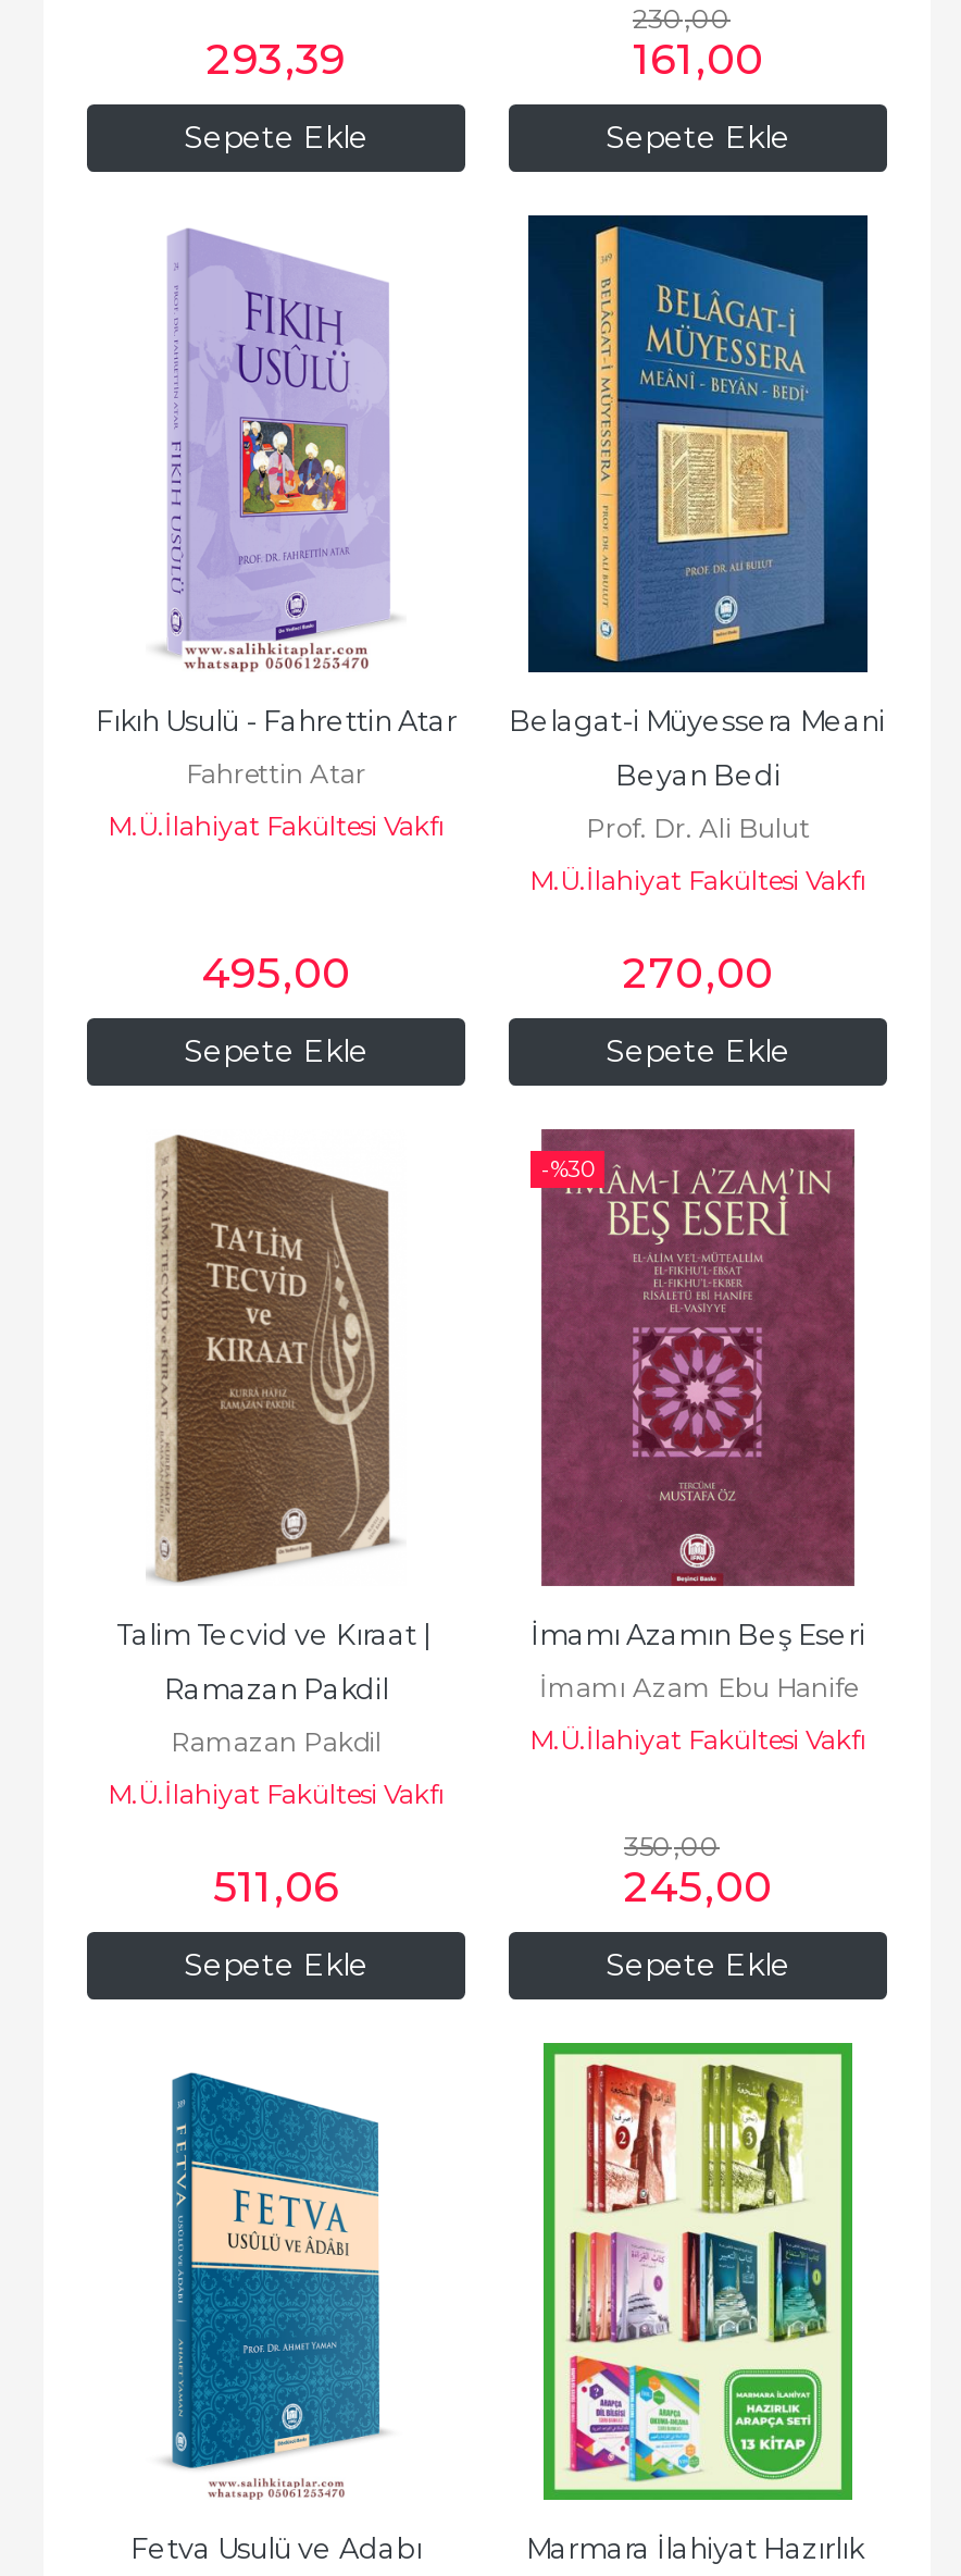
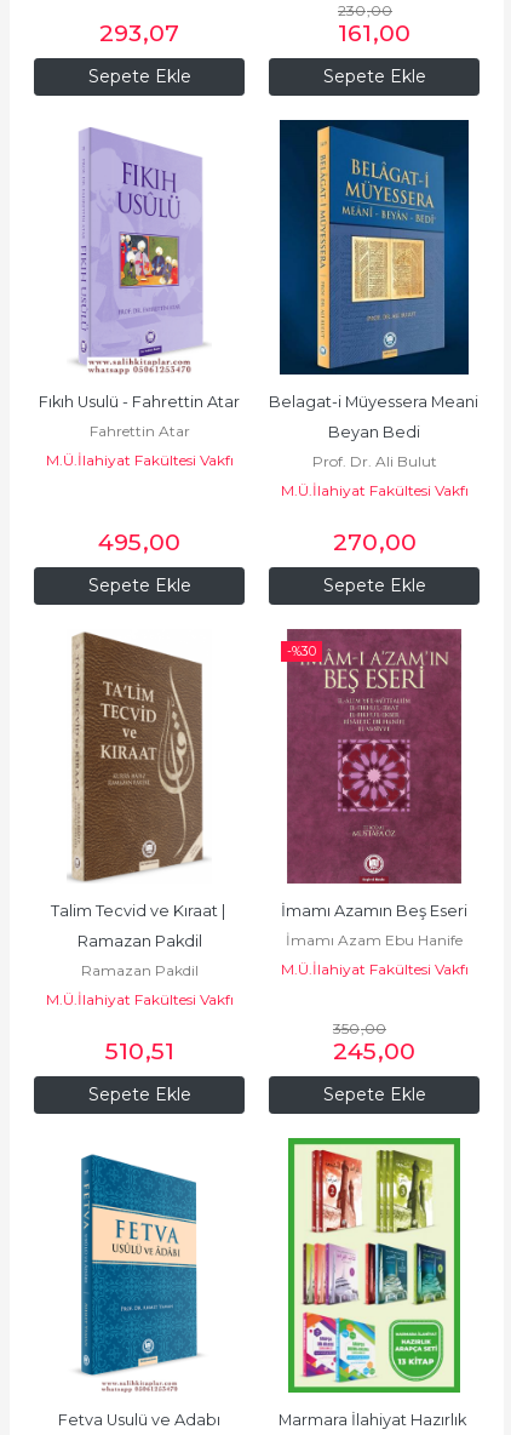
- 293,39
+ 293,07

- 511,06
+ 510,51
